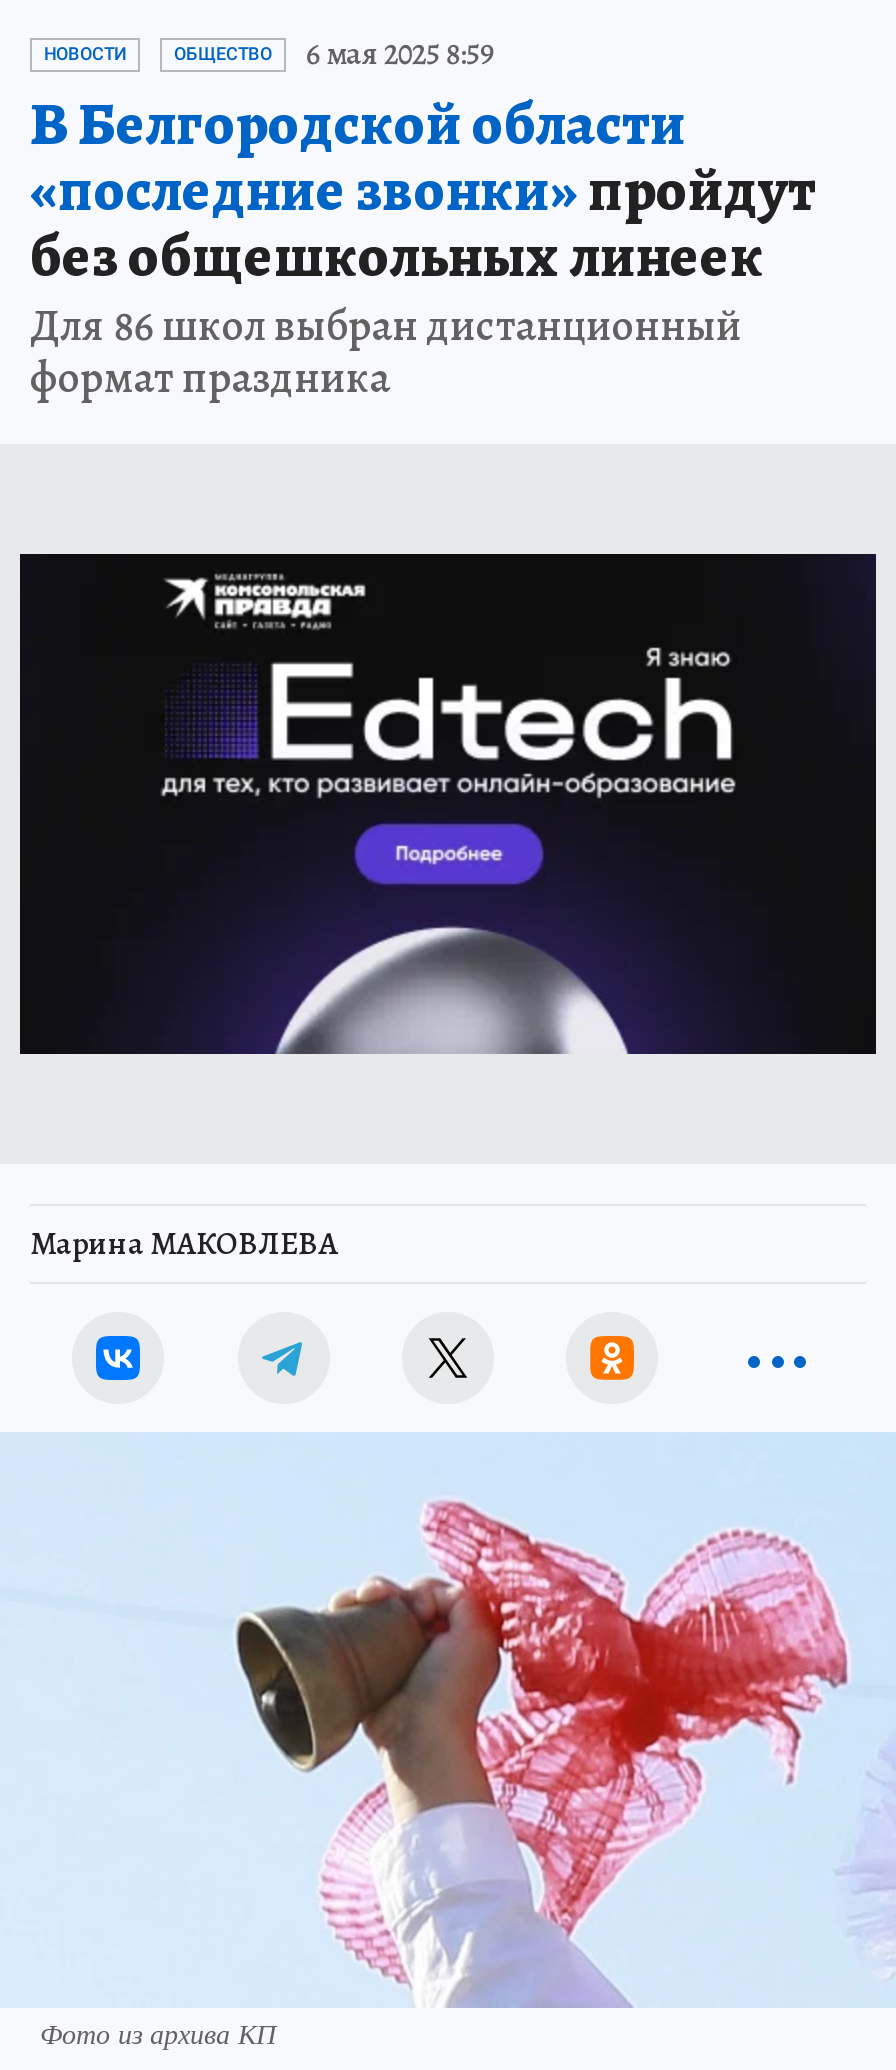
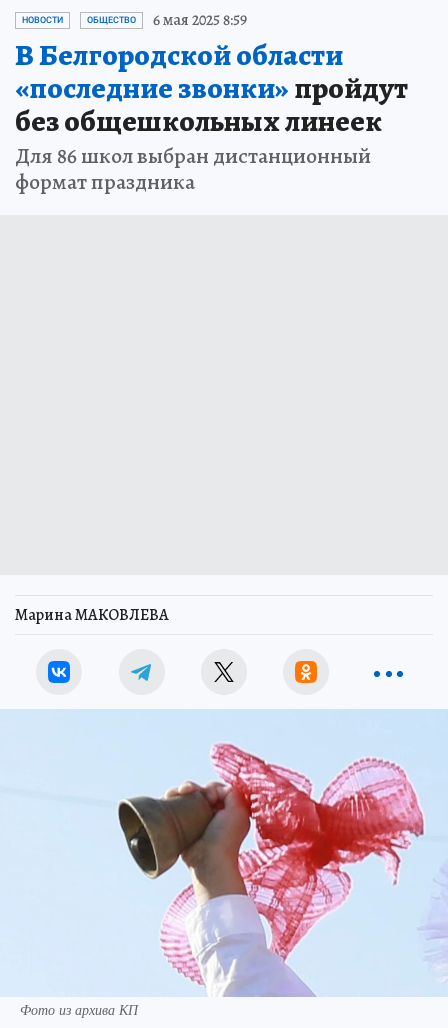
- [image]
